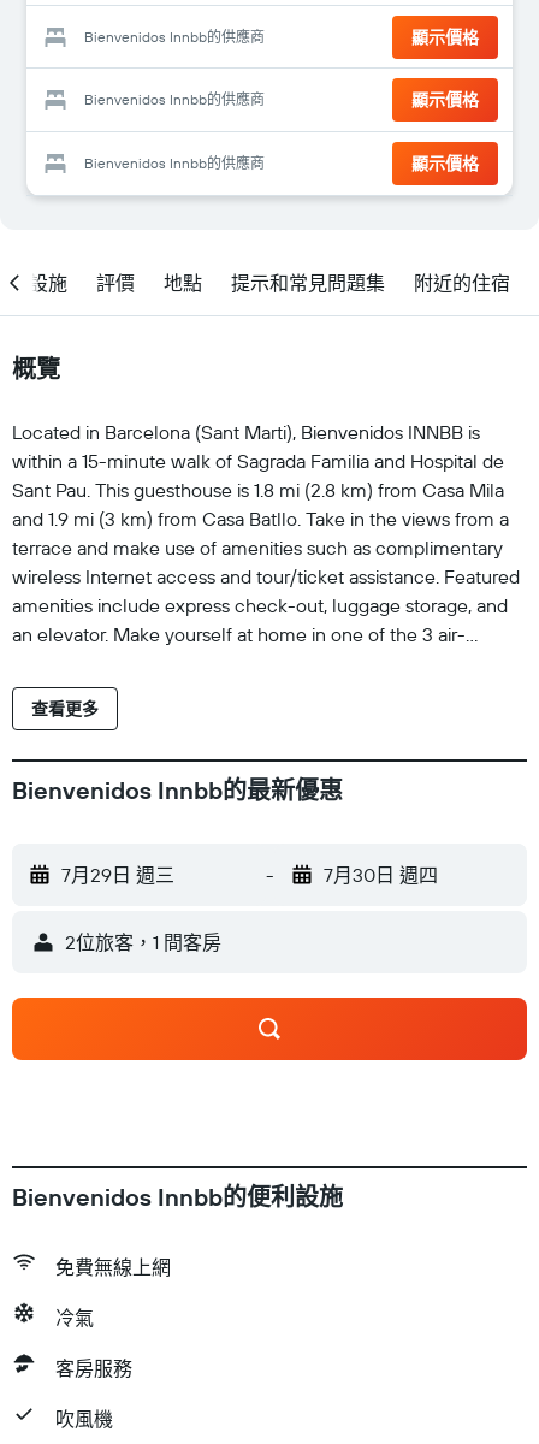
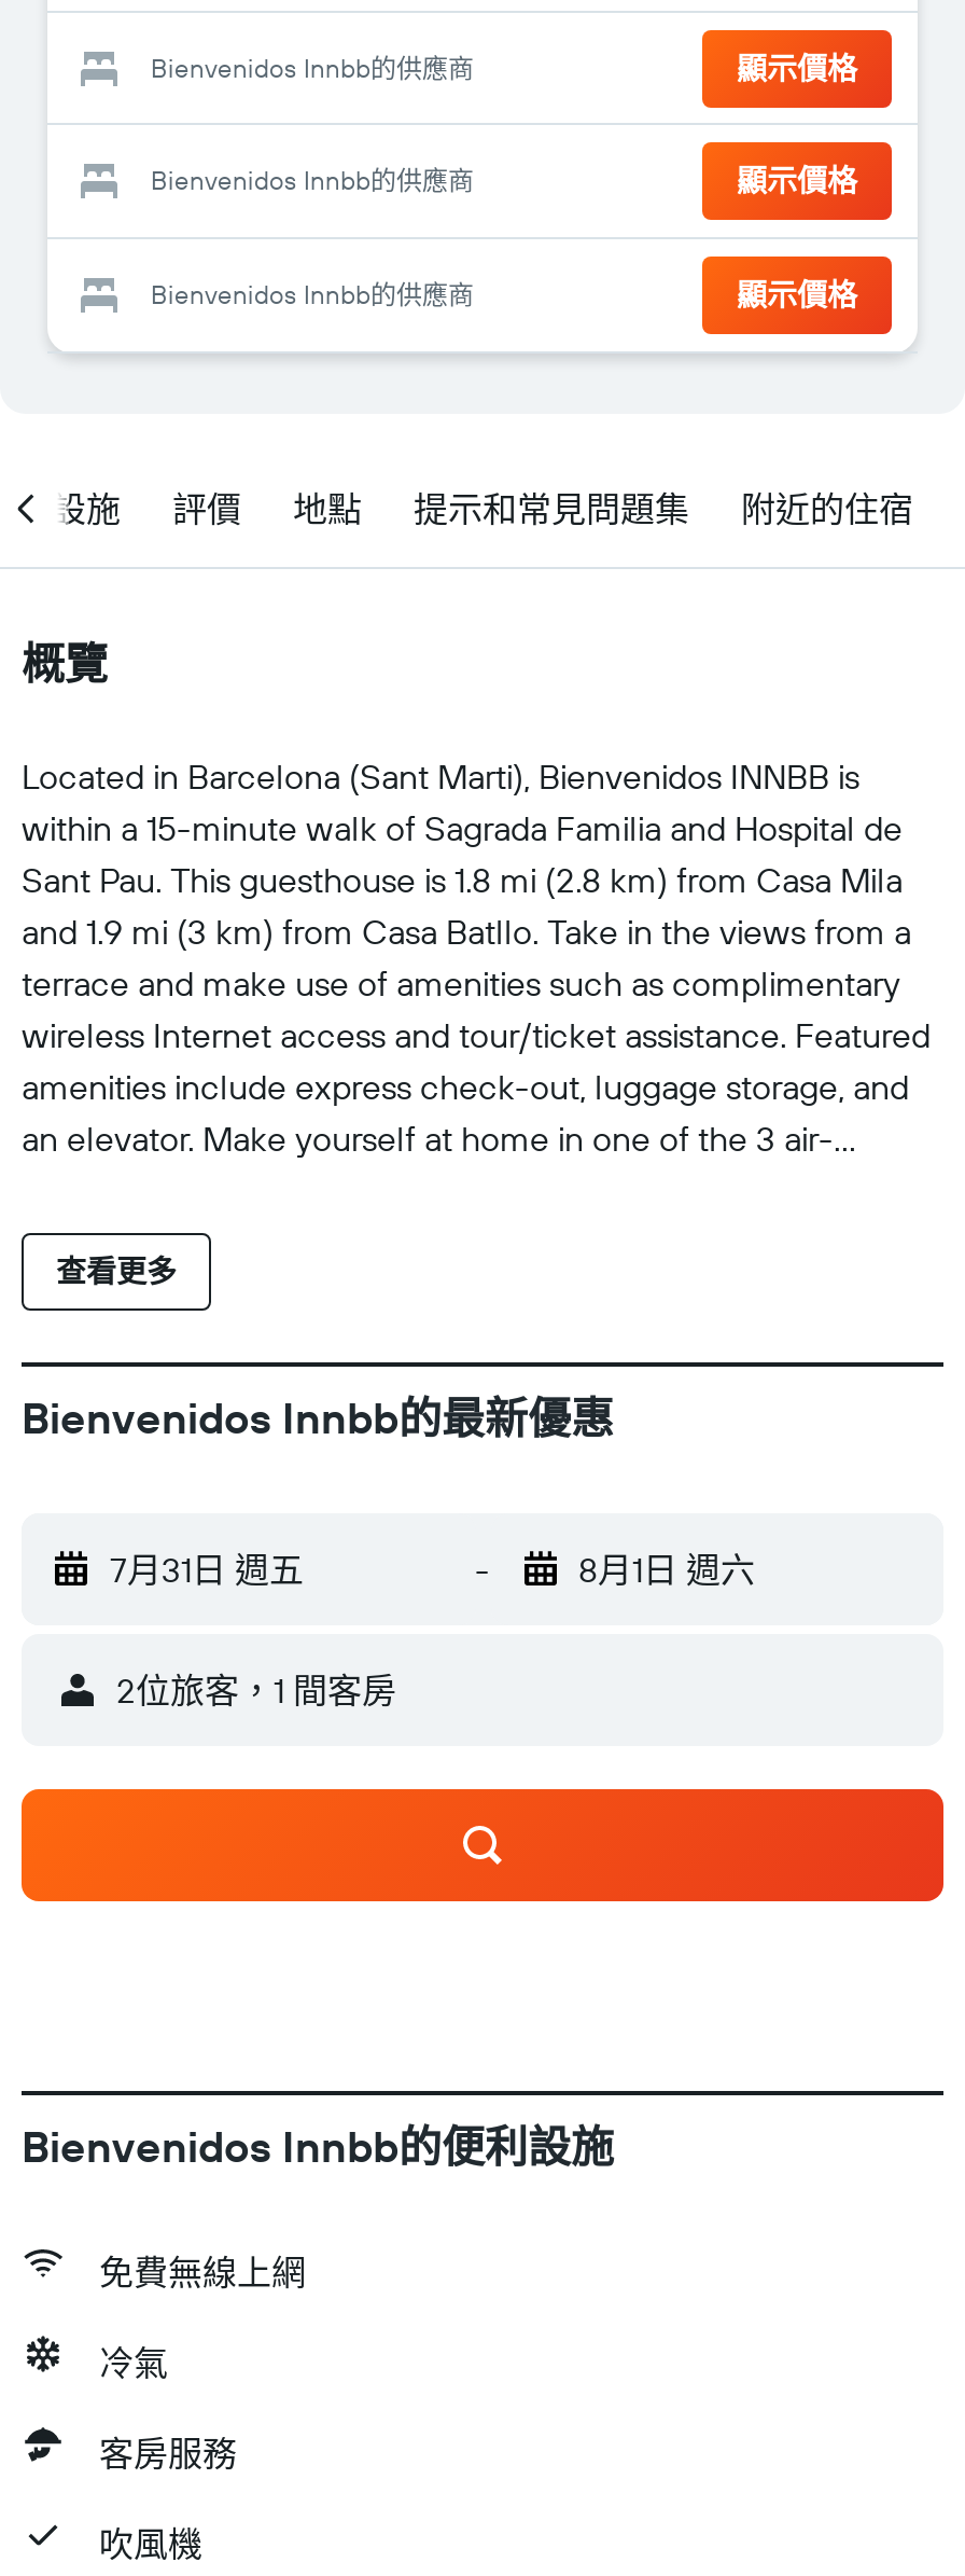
- 7月29日 週三
+ 7月31日 週五

- 7月30日 週四
+ 8月1日 週六
